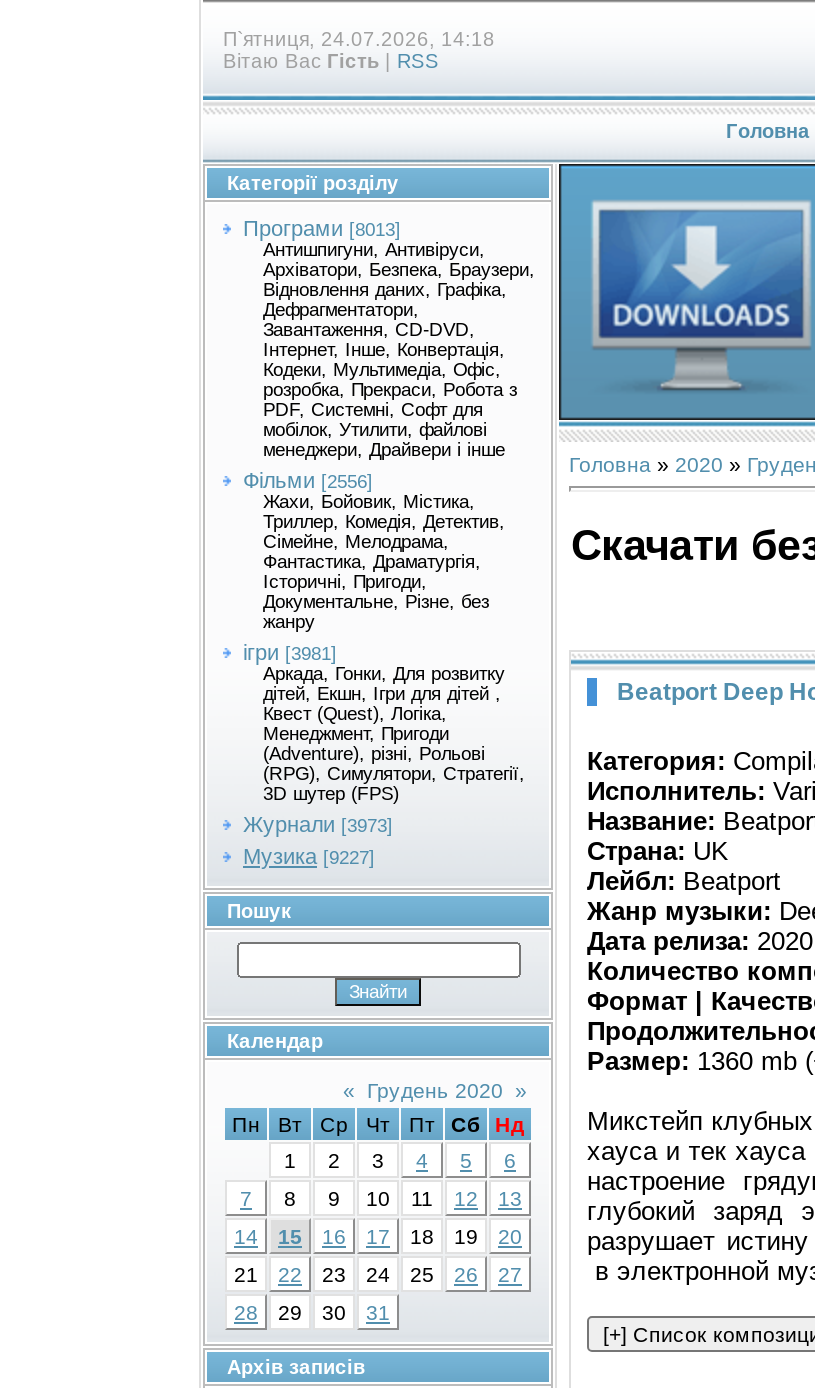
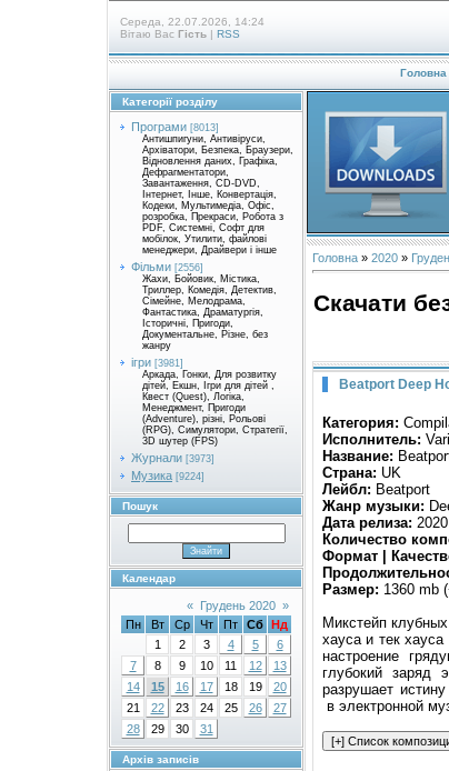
- П`ятниця, 24.07.2026, 14:18
+ Середа, 22.07.2026, 14:24

- Музика [9227]
+ Музика [9224]
